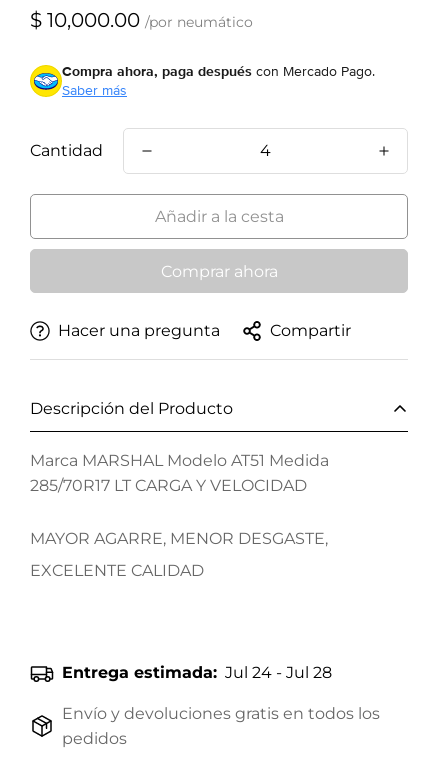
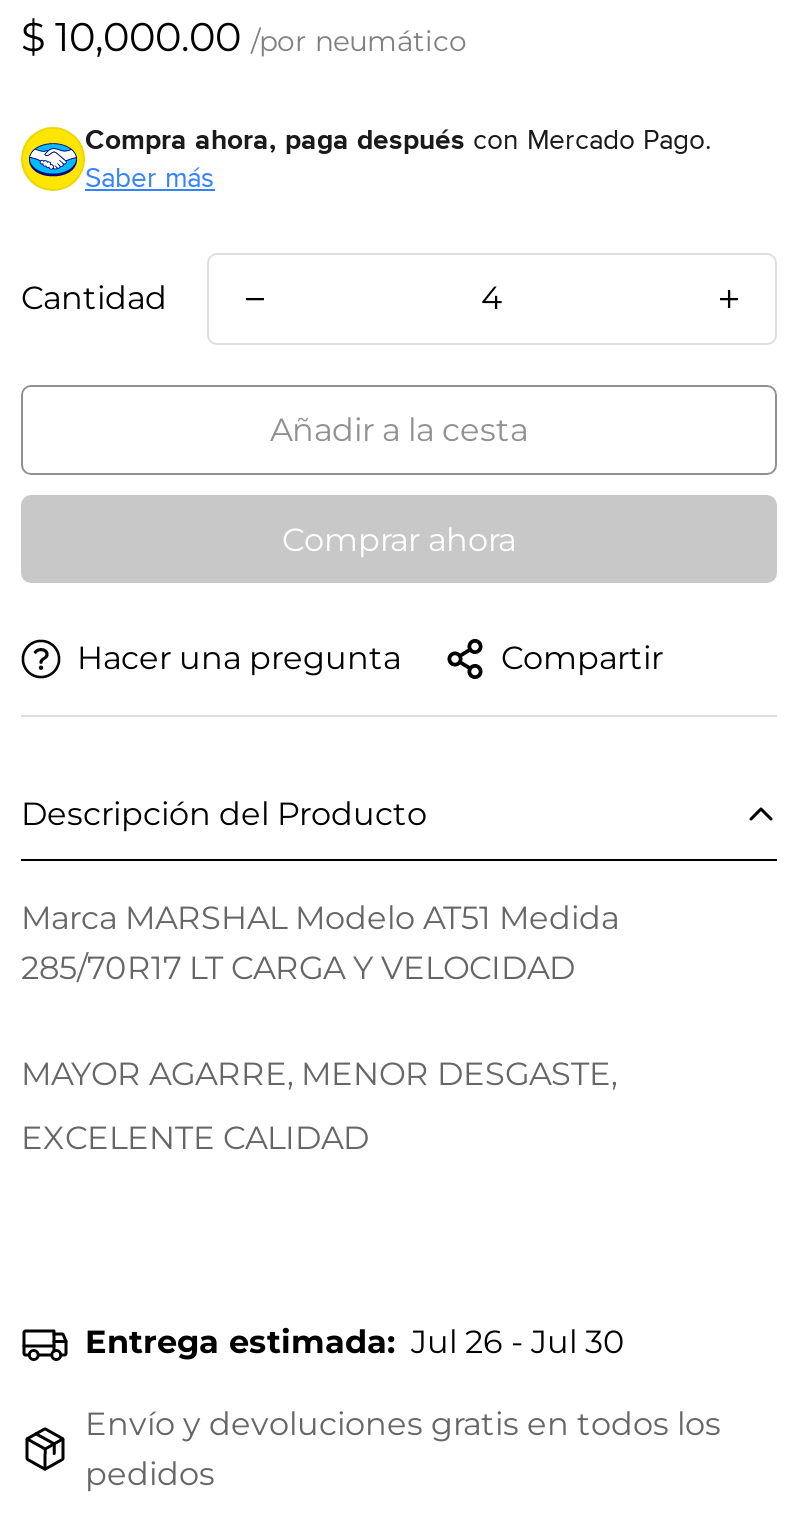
- Entrega estimada: Jul 24 - Jul 28
+ Entrega estimada: Jul 26 - Jul 30
